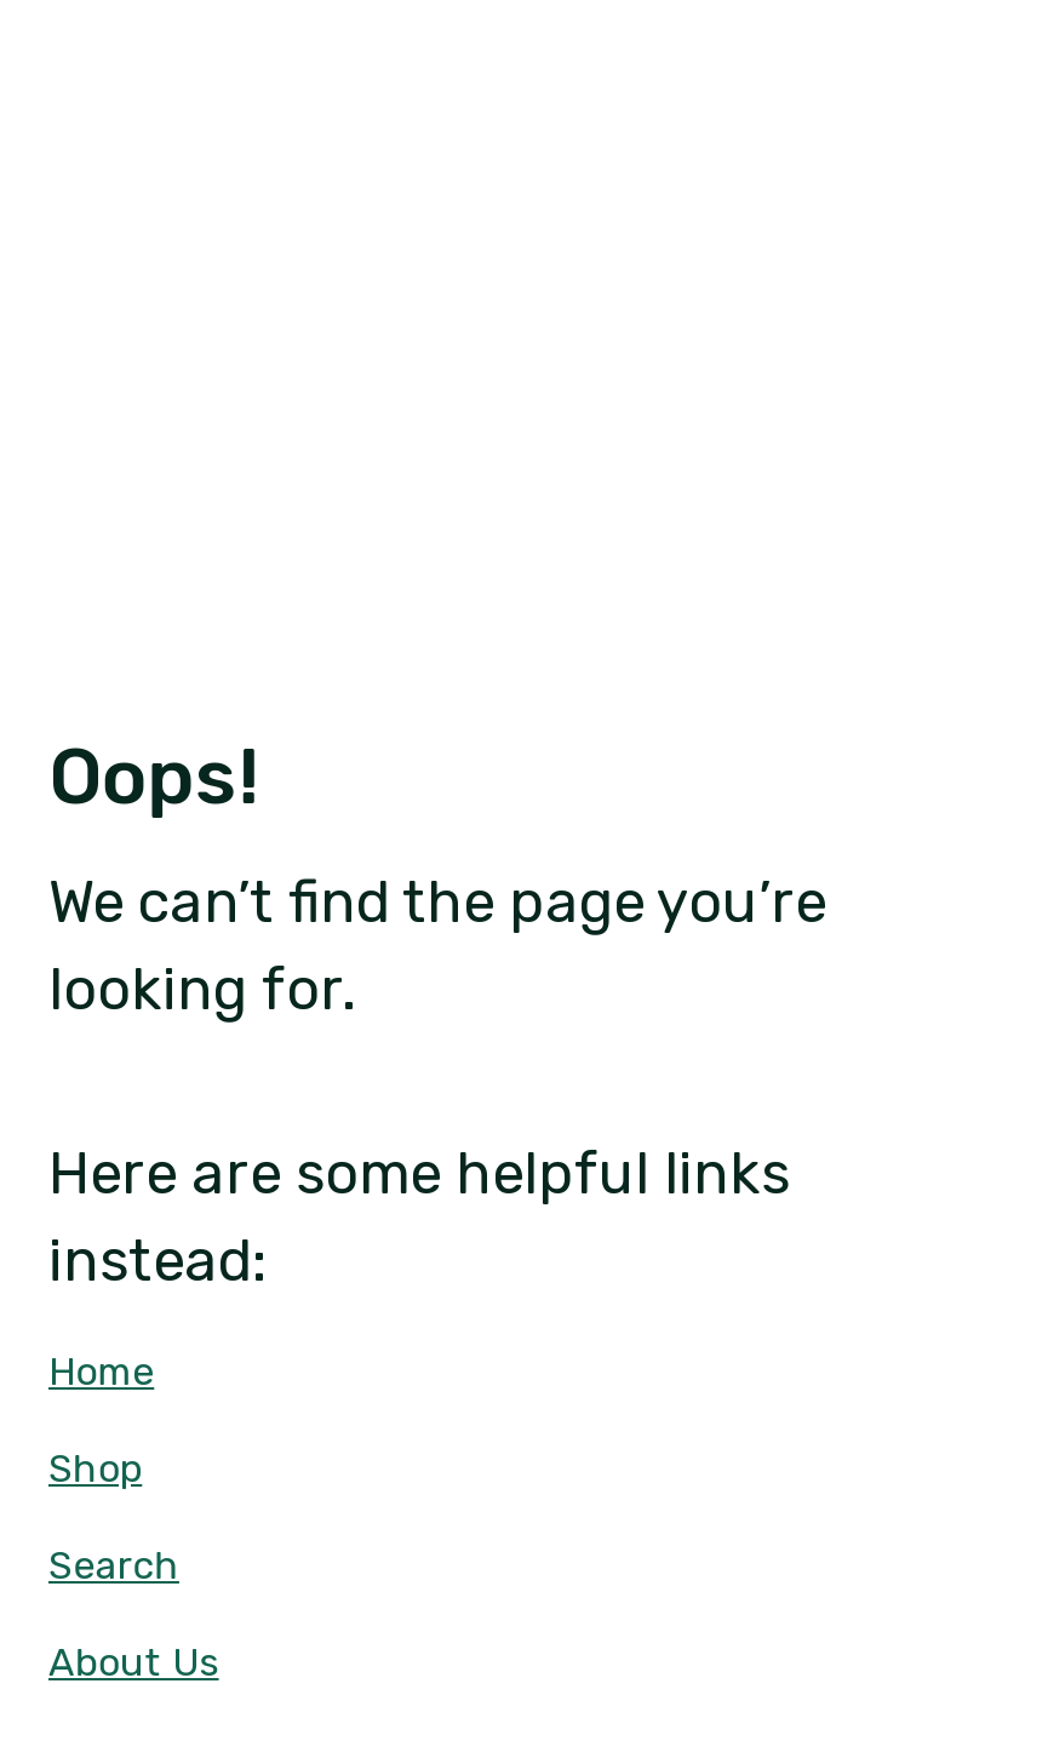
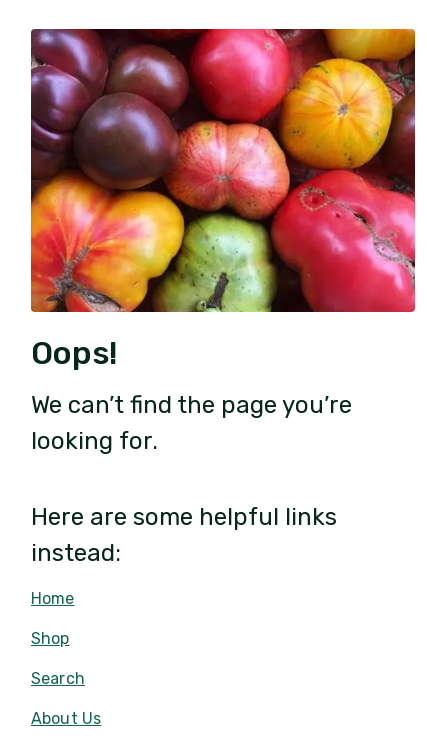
+ [image]
